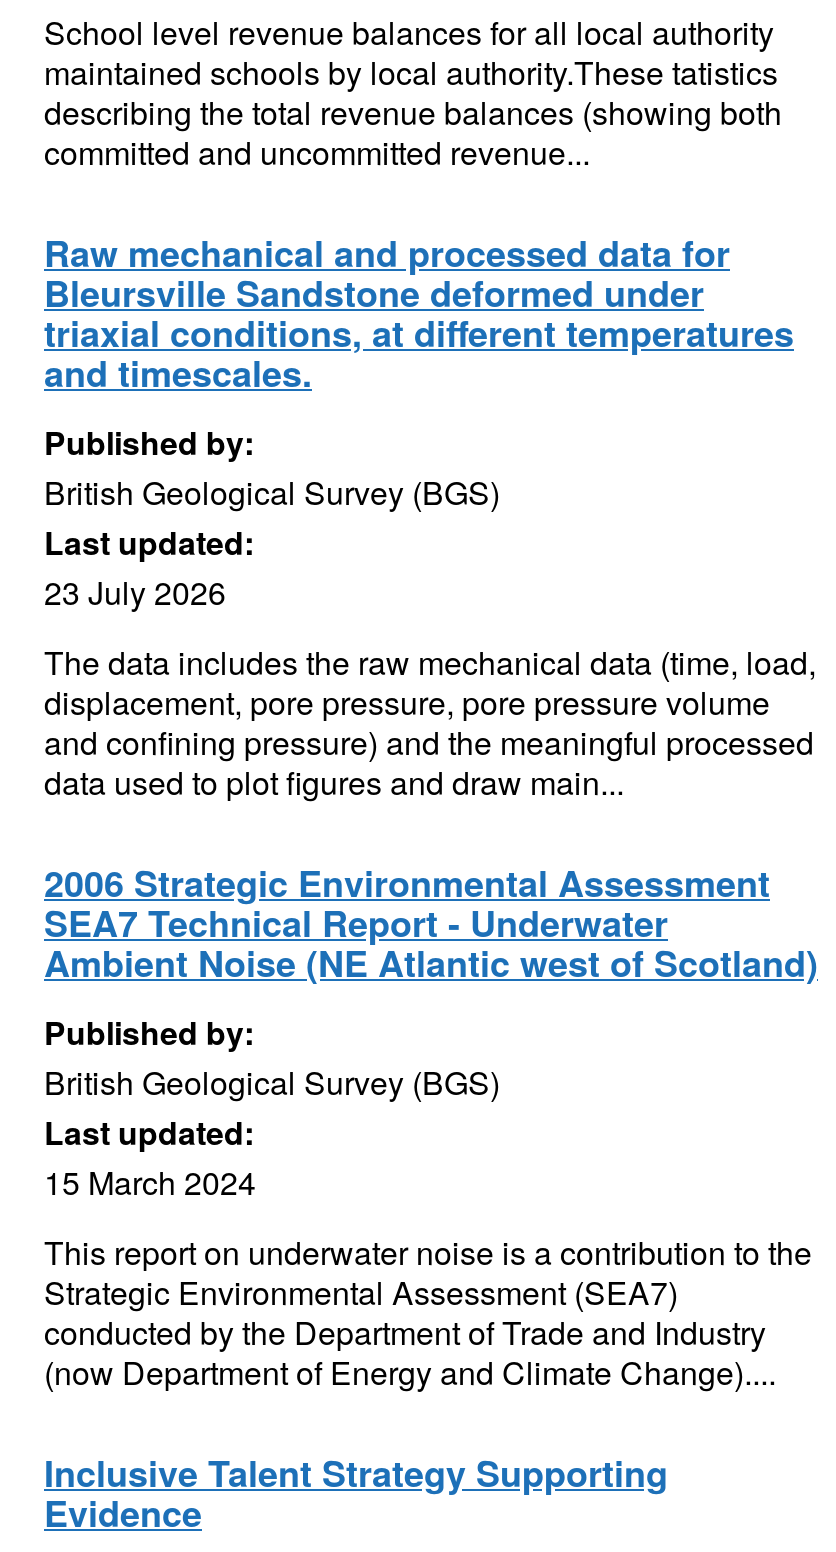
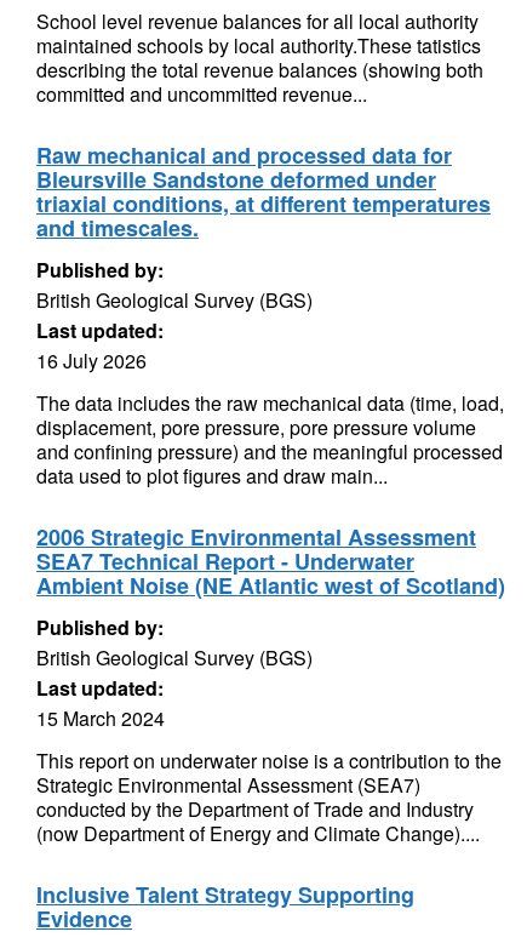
- 23 July 2026
+ 16 July 2026
